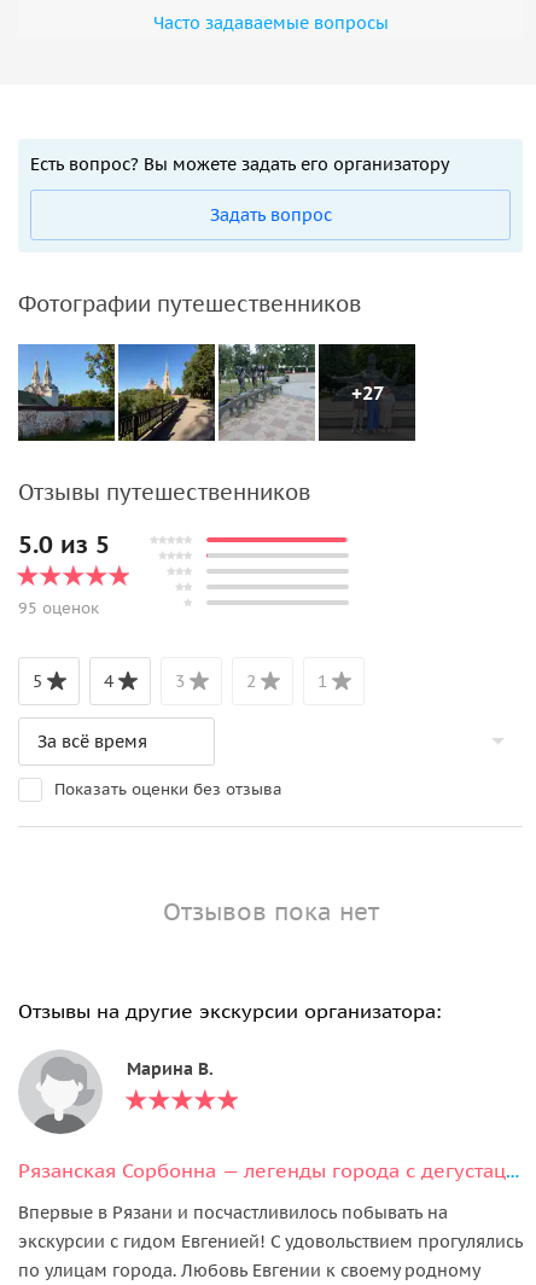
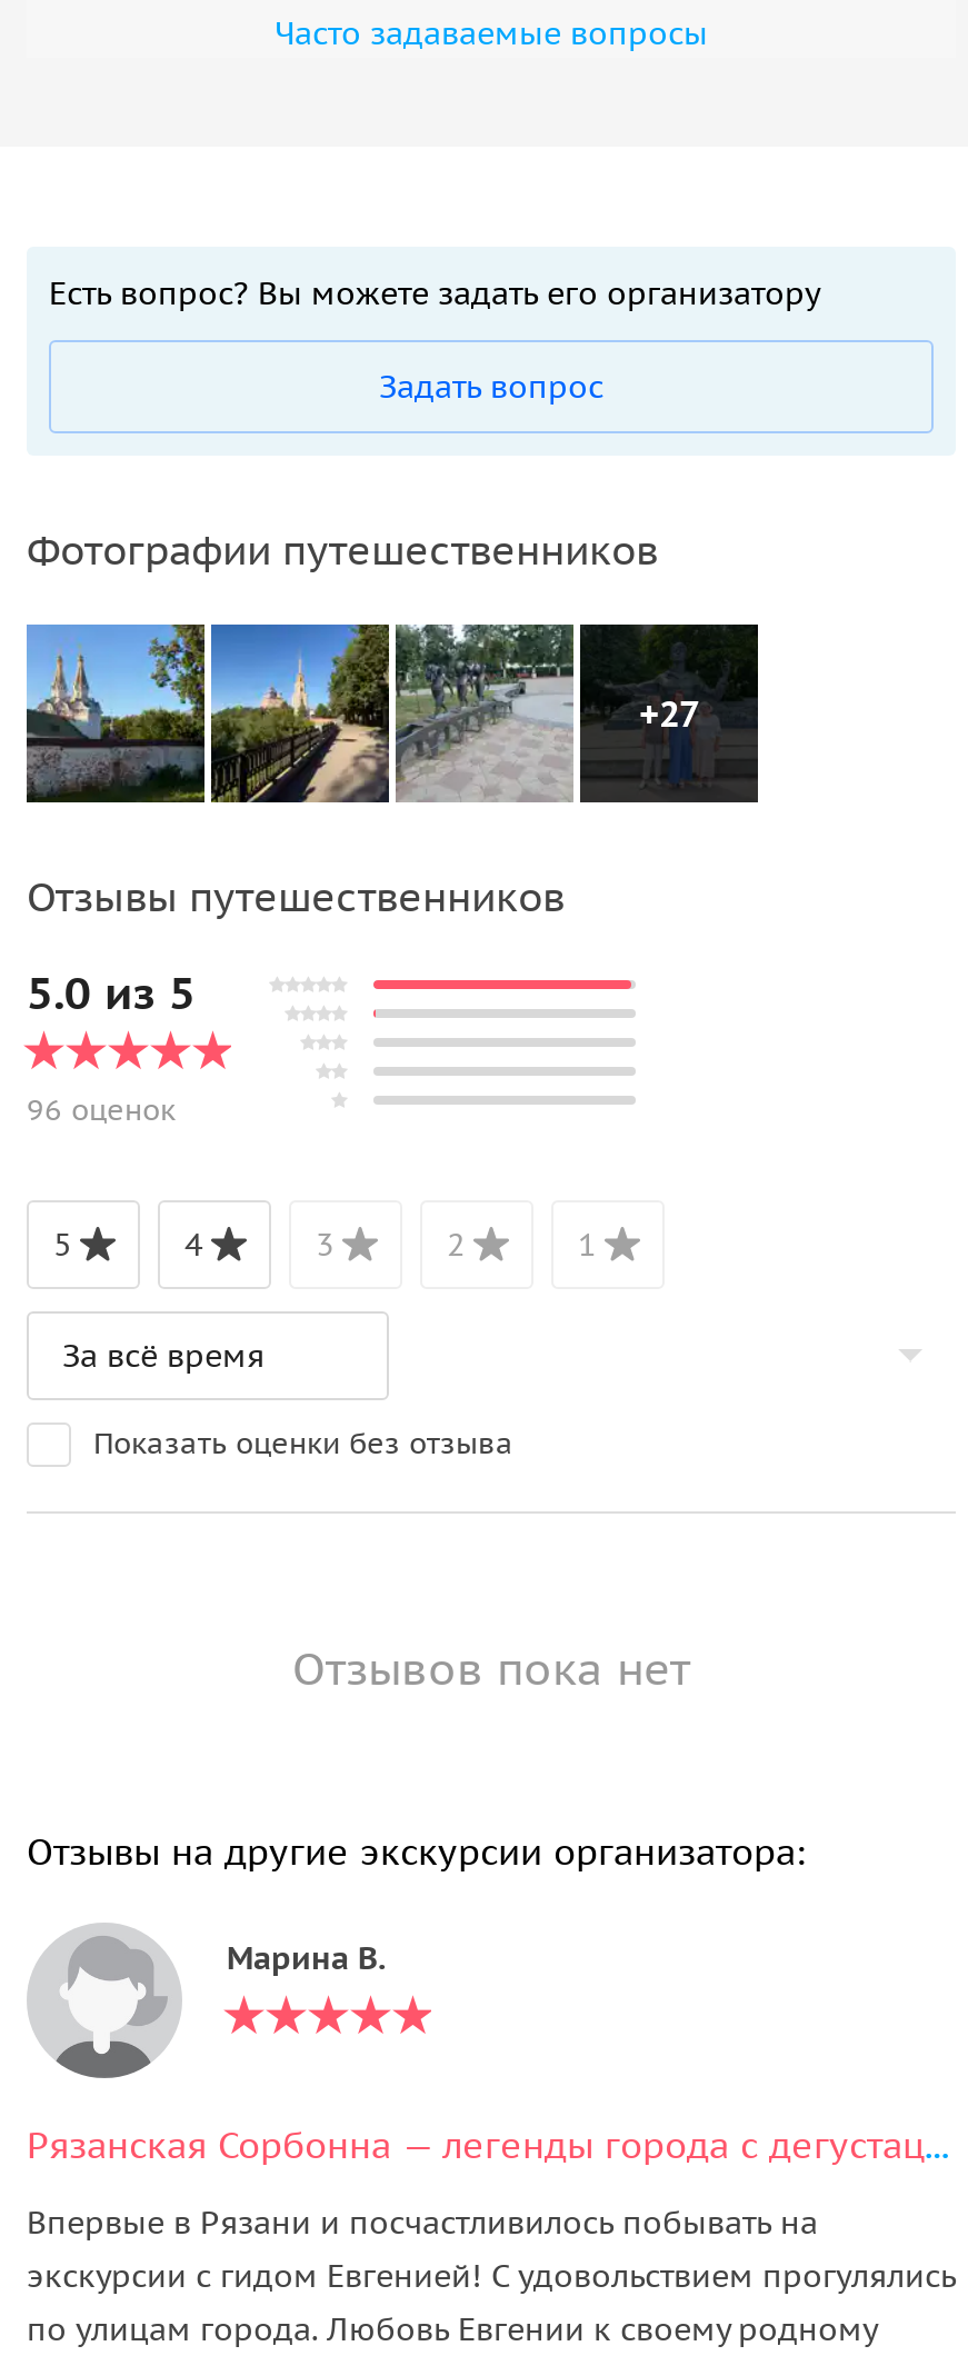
- 95 оценок
+ 96 оценок
